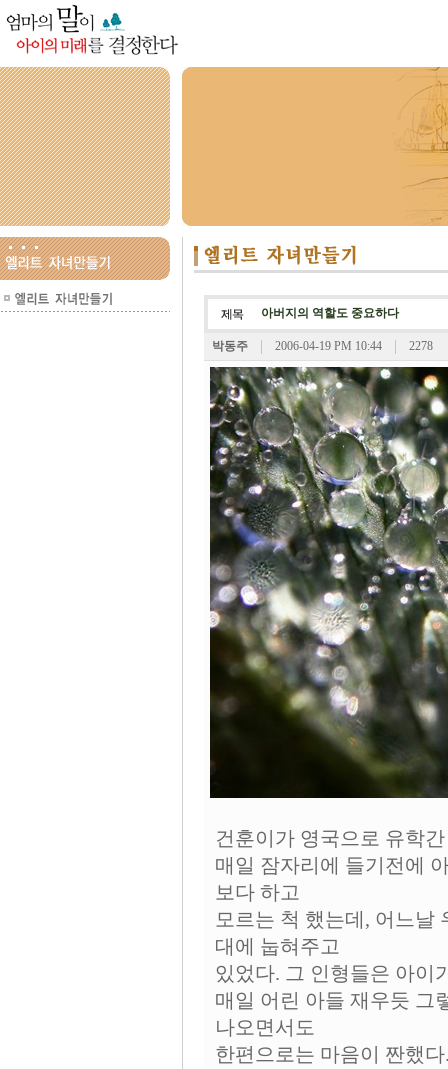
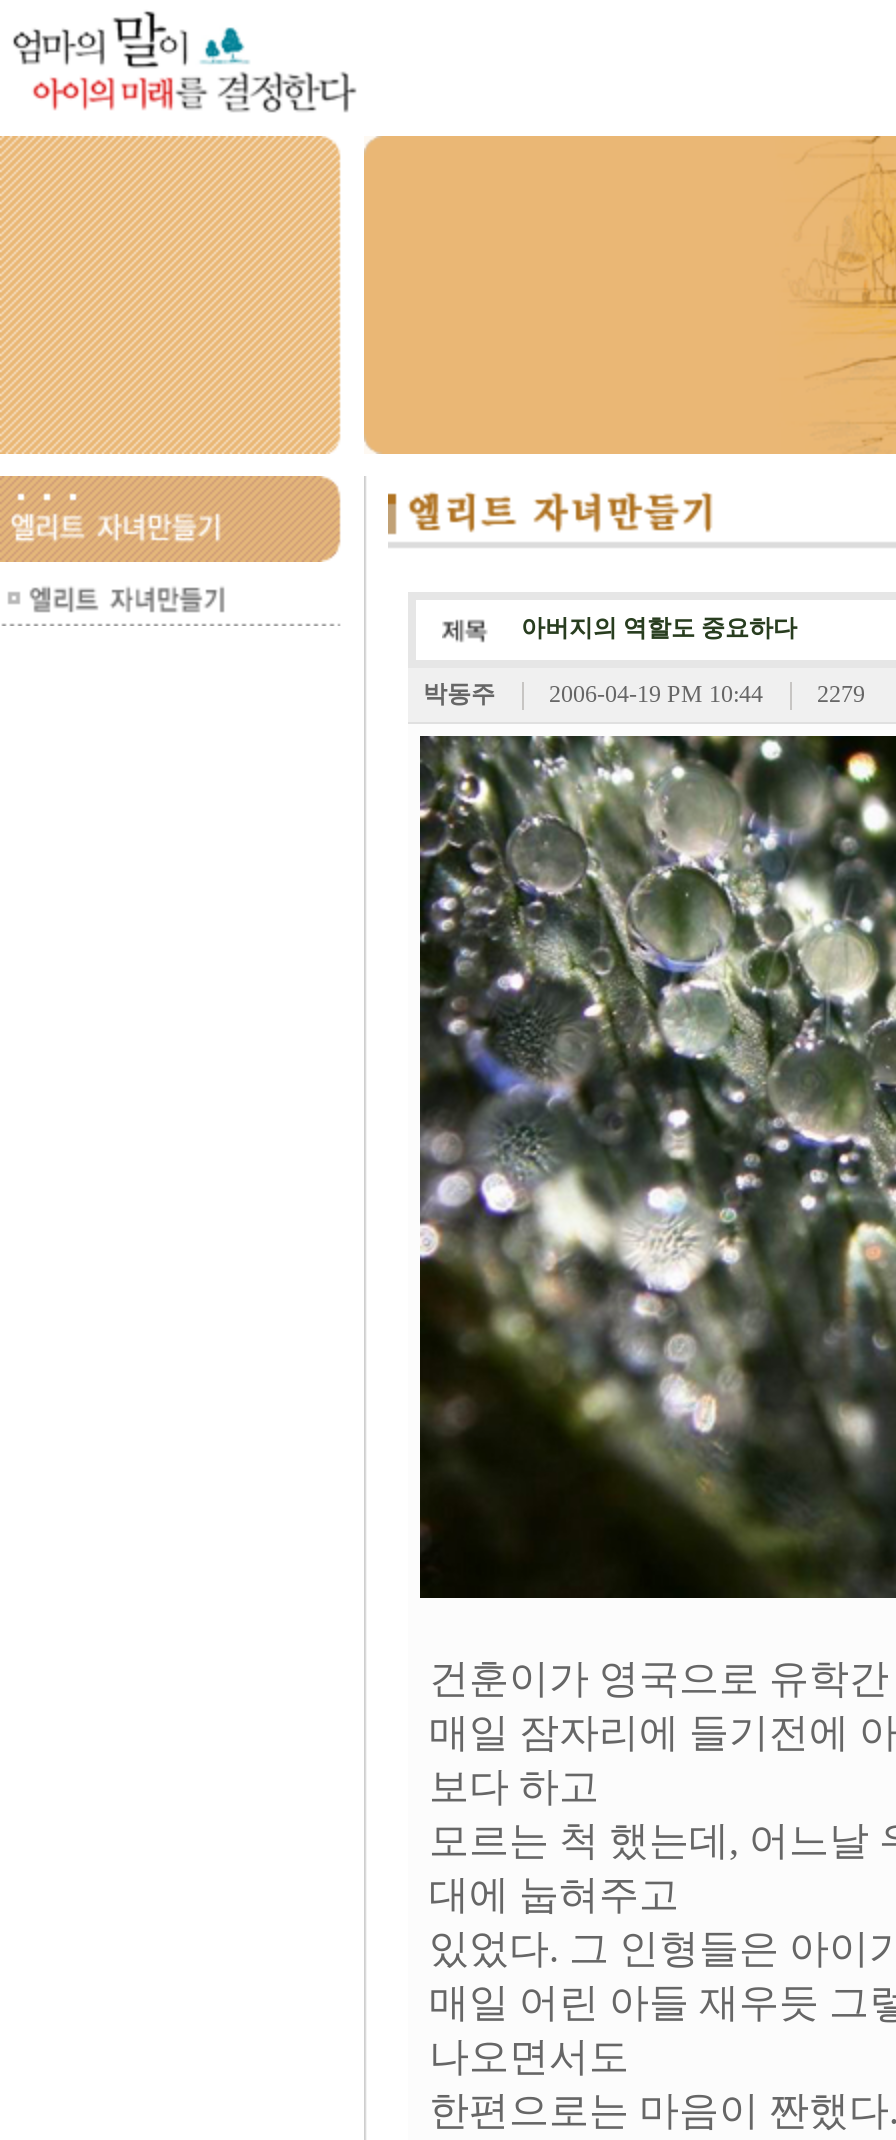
- 박동주 2006-04-19 PM 10:44 2278
+ 박동주 2006-04-19 PM 10:44 2279
